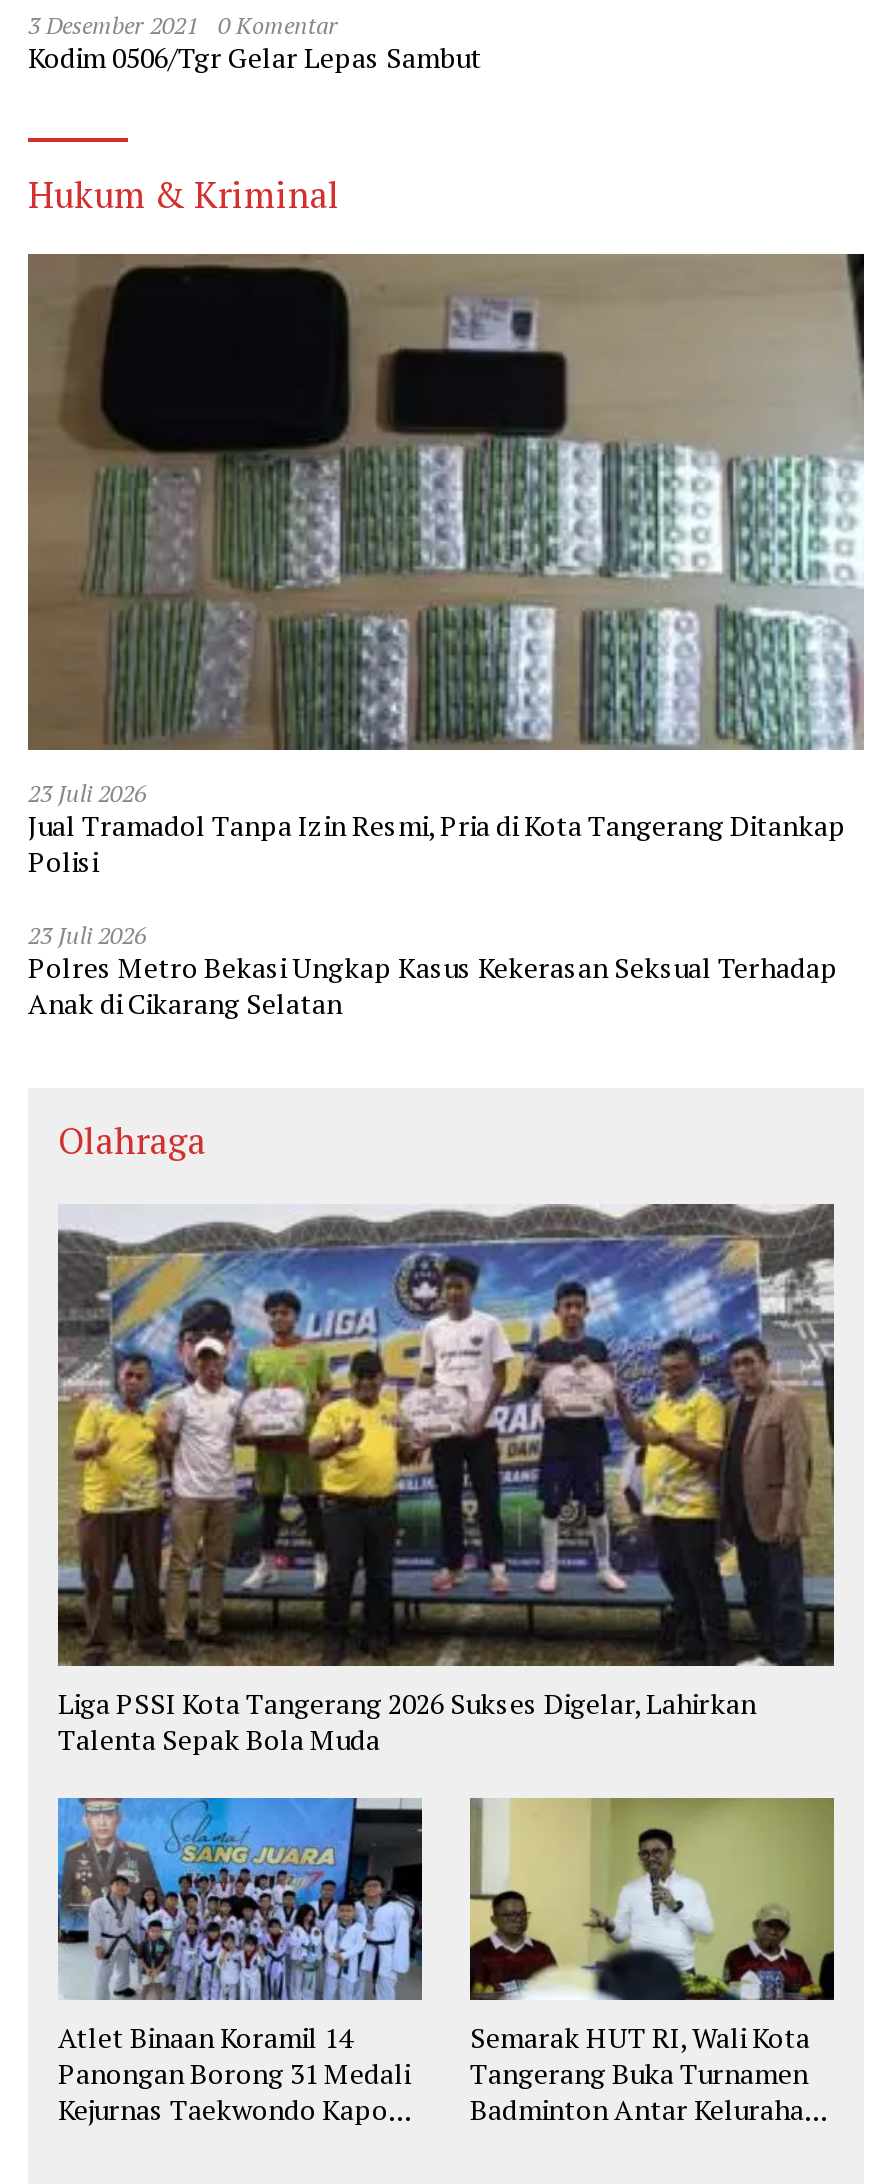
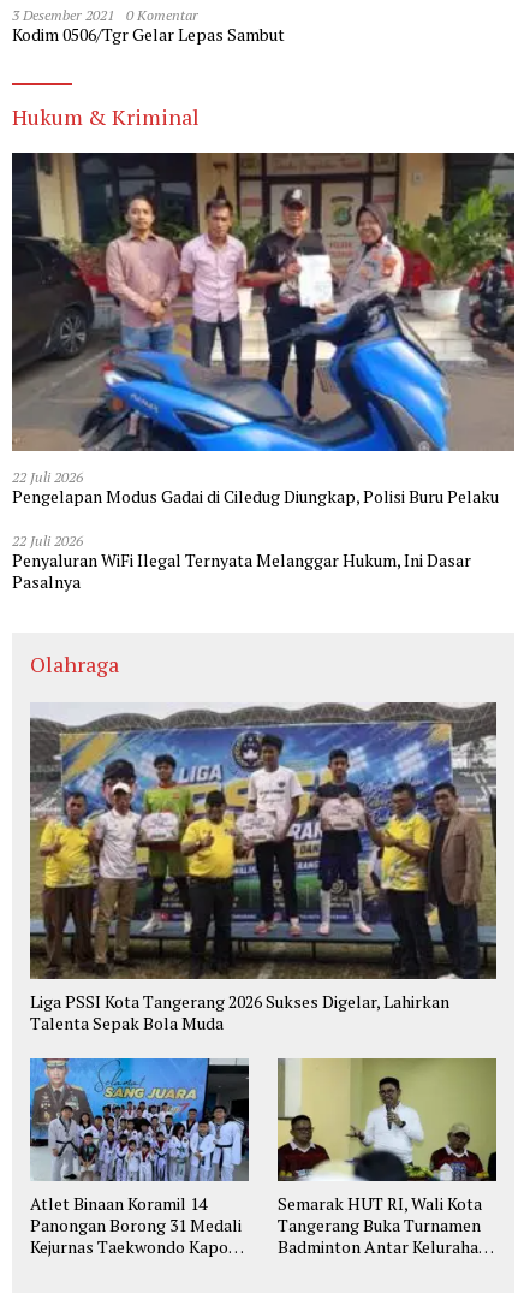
- [image]
- 23 Juli 2026
- Jual Tramadol Tanpa Izin Resmi, Pria di Kota Tangerang Ditankap
- Polisi
+ [image]
+ 22 Juli 2026
+ Pengelapan Modus Gadai di Ciledug Diungkap, Polisi Buru Pelaku

- 23 Juli 2026
- Polres Metro Bekasi Ungkap Kasus Kekerasan Seksual Terhadap
- Anak di Cikarang Selatan
+ 22 Juli 2026
+ Penyaluran WiFi Ilegal Ternyata Melanggar Hukum, Ini Dasar
+ Pasalnya
